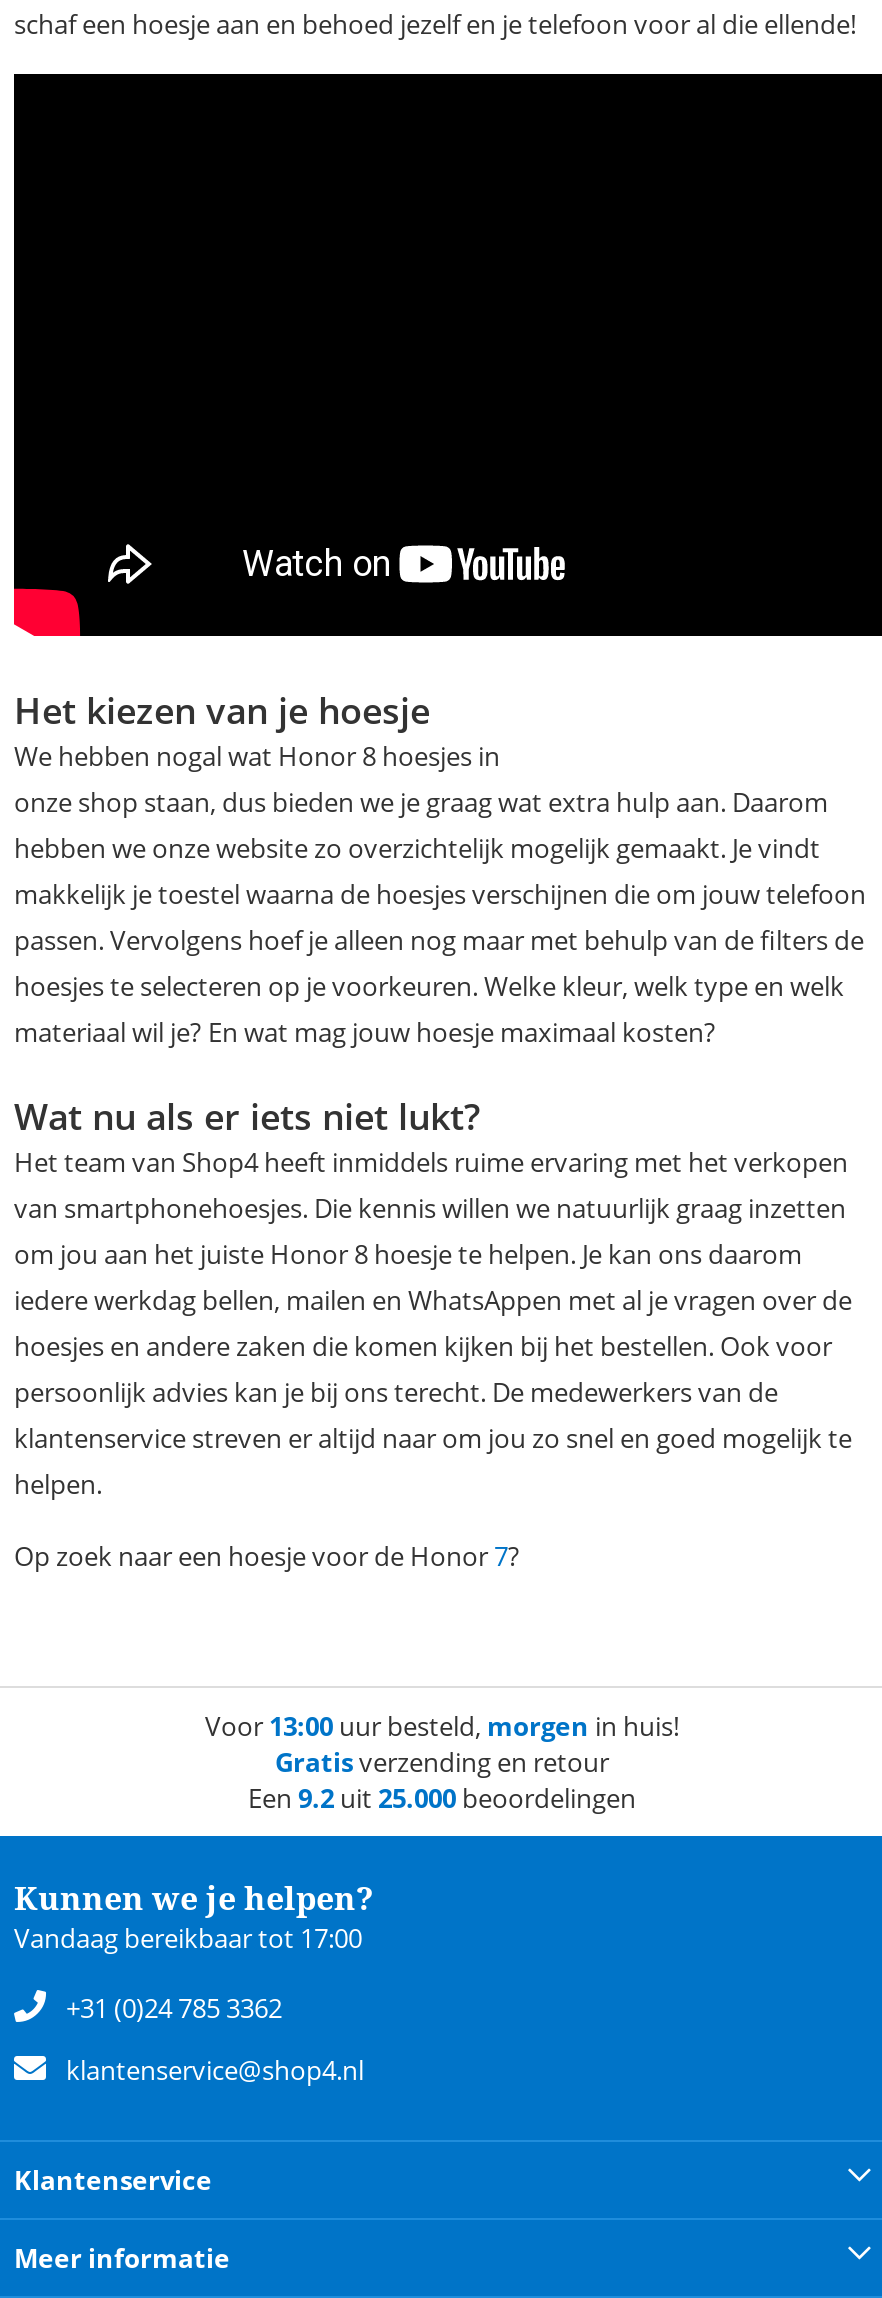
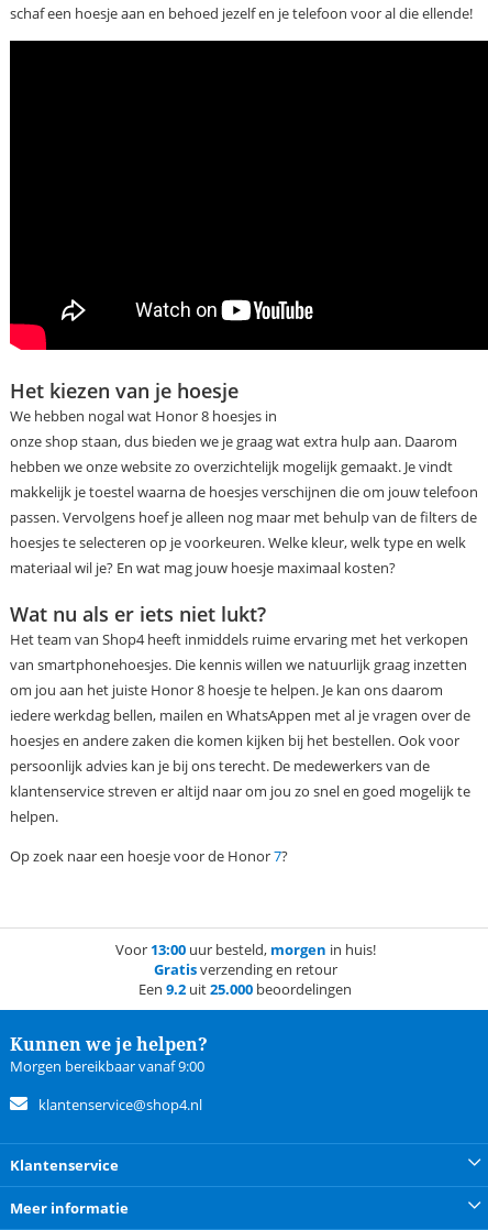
- Vandaag bereikbaar tot 17:00
- +31 (0)24 785 3362
+ Morgen bereikbaar vanaf 9:00
